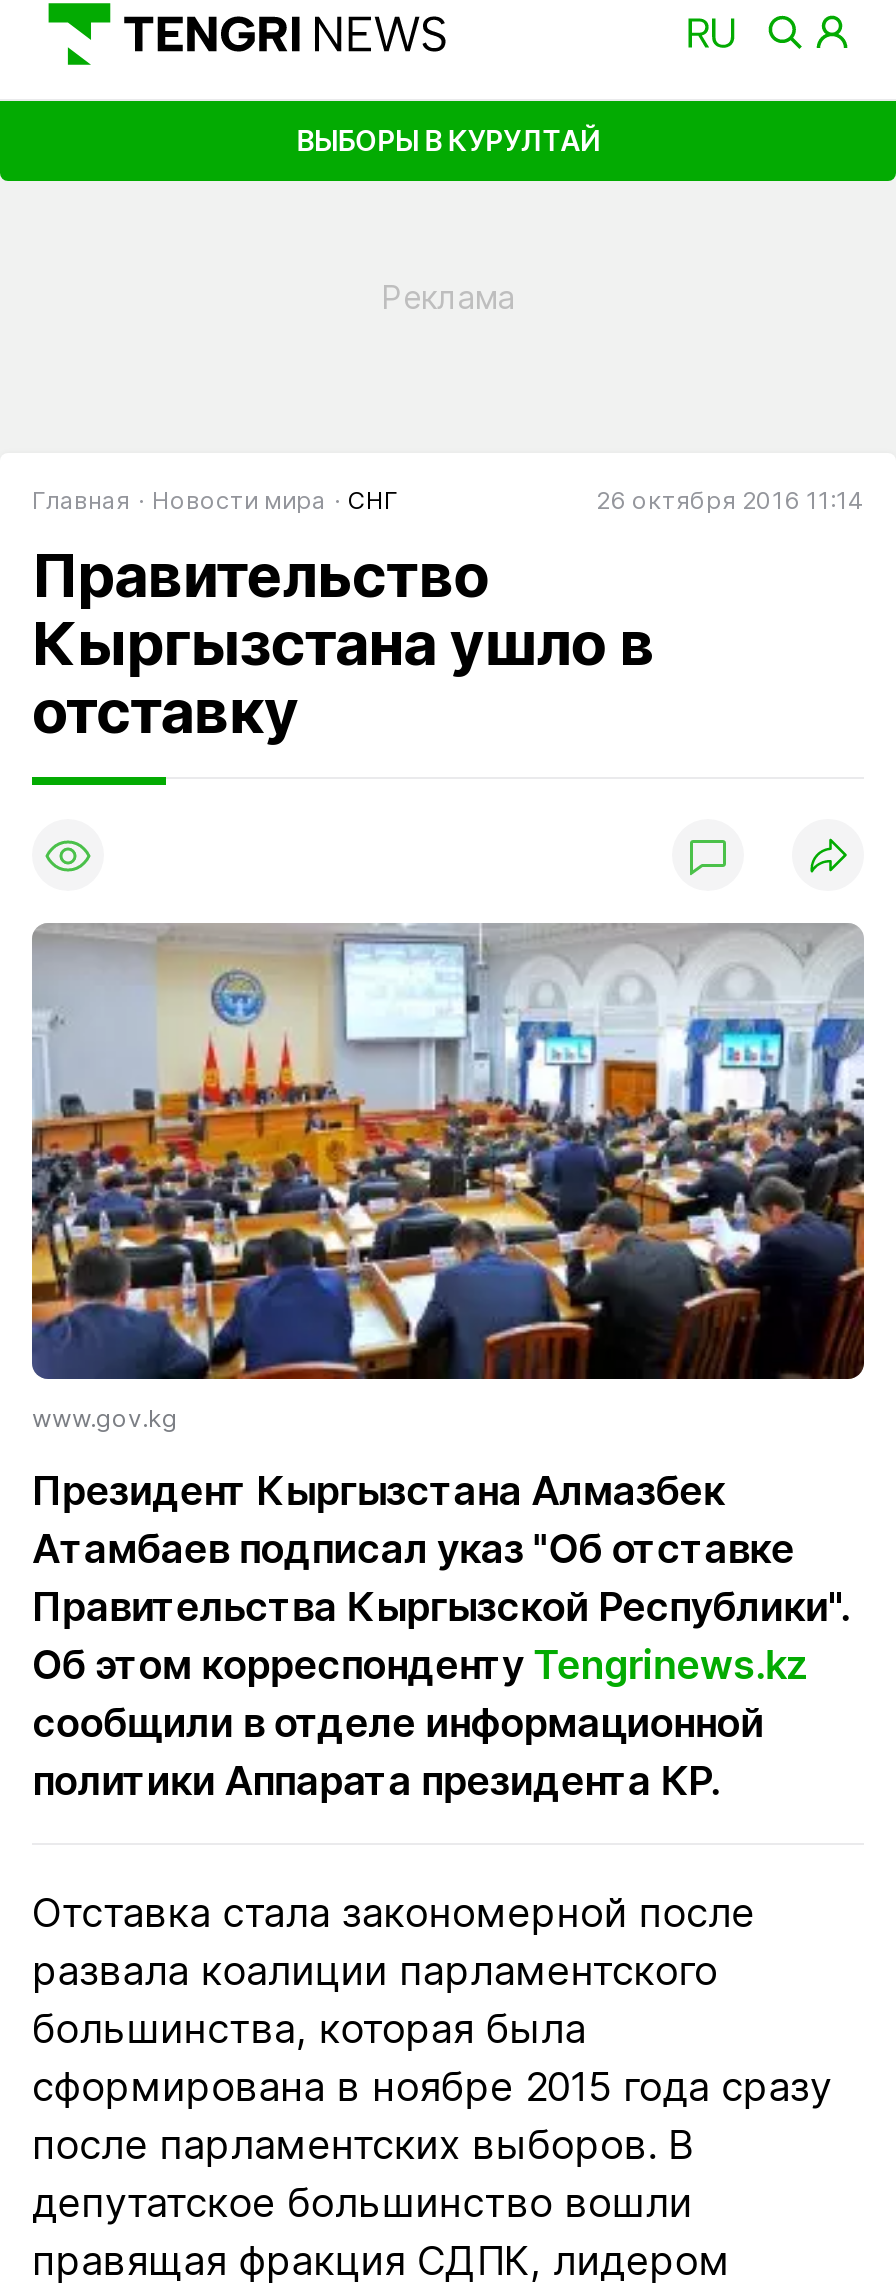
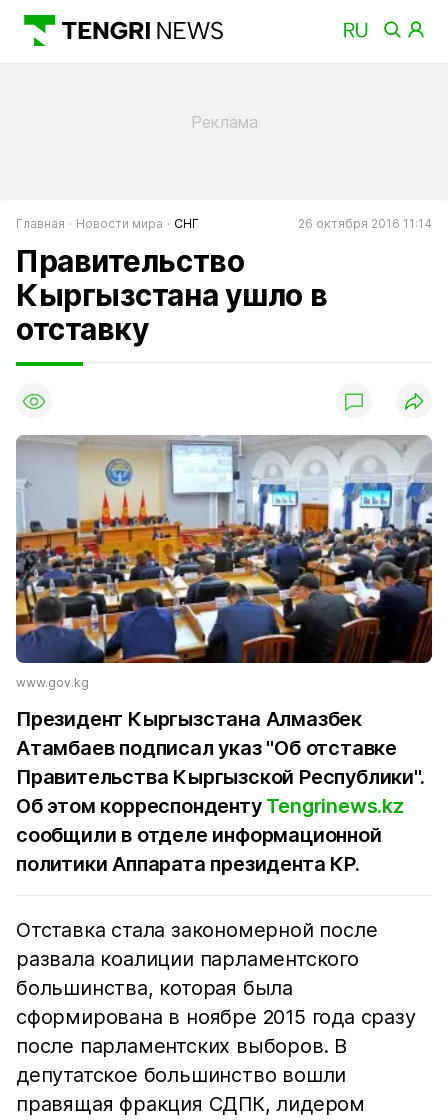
- ВЫБОРЫ В КУРУЛТАЙ
